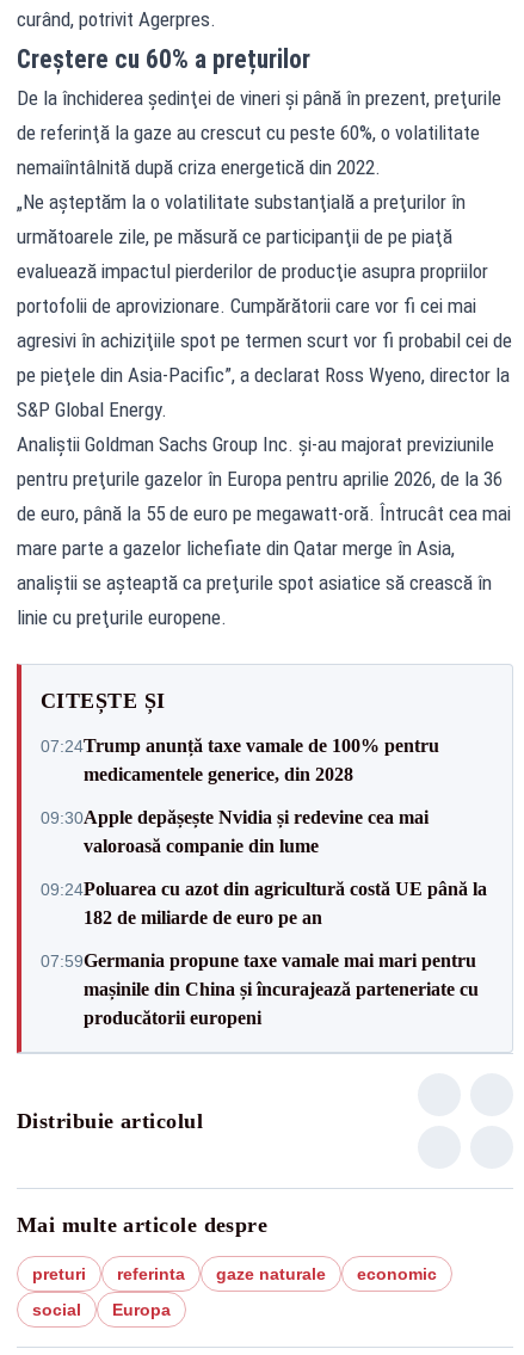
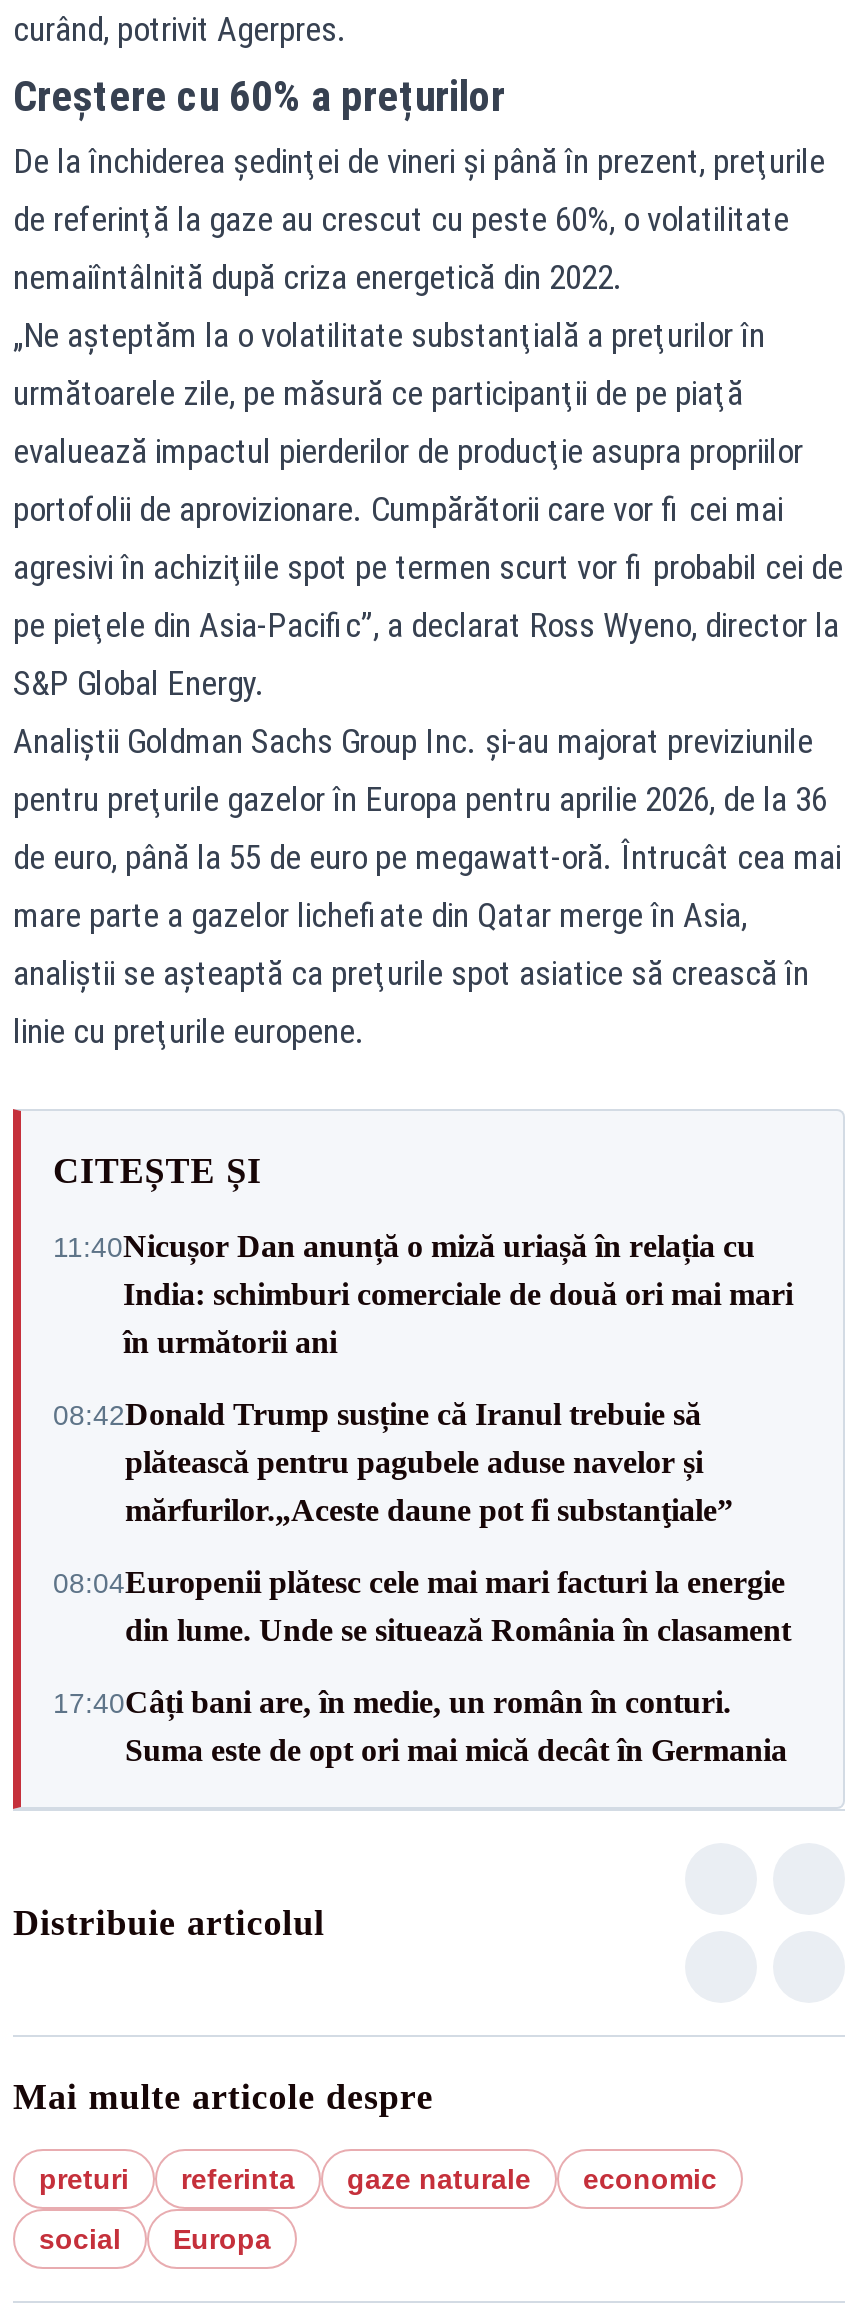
- 07:24Trump anunță taxe vamale de 100% pentru
- medicamentele generice, din 2028
+ 11:40Nicușor Dan anunță o miză uriașă în relația cu
+ India: schimburi comerciale de două ori mai mari
+ în următorii ani

- 09:30Apple depășește Nvidia și redevine cea mai
- valoroasă companie din lume
+ 08:42Donald Trump susține că Iranul trebuie să
+ plătească pentru pagubele aduse navelor și
+ mărfurilor.„Aceste daune pot fi substanţiale”

- 09:24Poluarea cu azot din agricultură costă UE până la
- 182 de miliarde de euro pe an
+ 08:04Europenii plătesc cele mai mari facturi la energie
+ din lume. Unde se situează România în clasament

- 07:59Germania propune taxe vamale mai mari pentru
- mașinile din China și încurajează parteneriate cu
- producătorii europeni
+ 17:40Câți bani are, în medie, un român în conturi.
+ Suma este de opt ori mai mică decât în Germania
